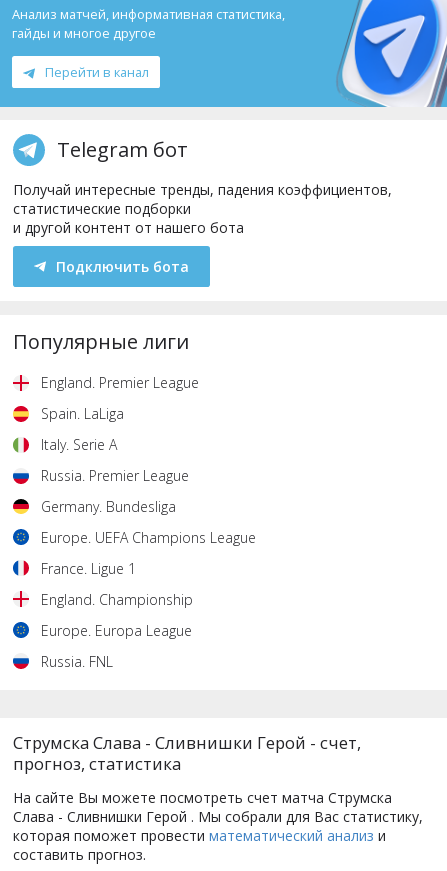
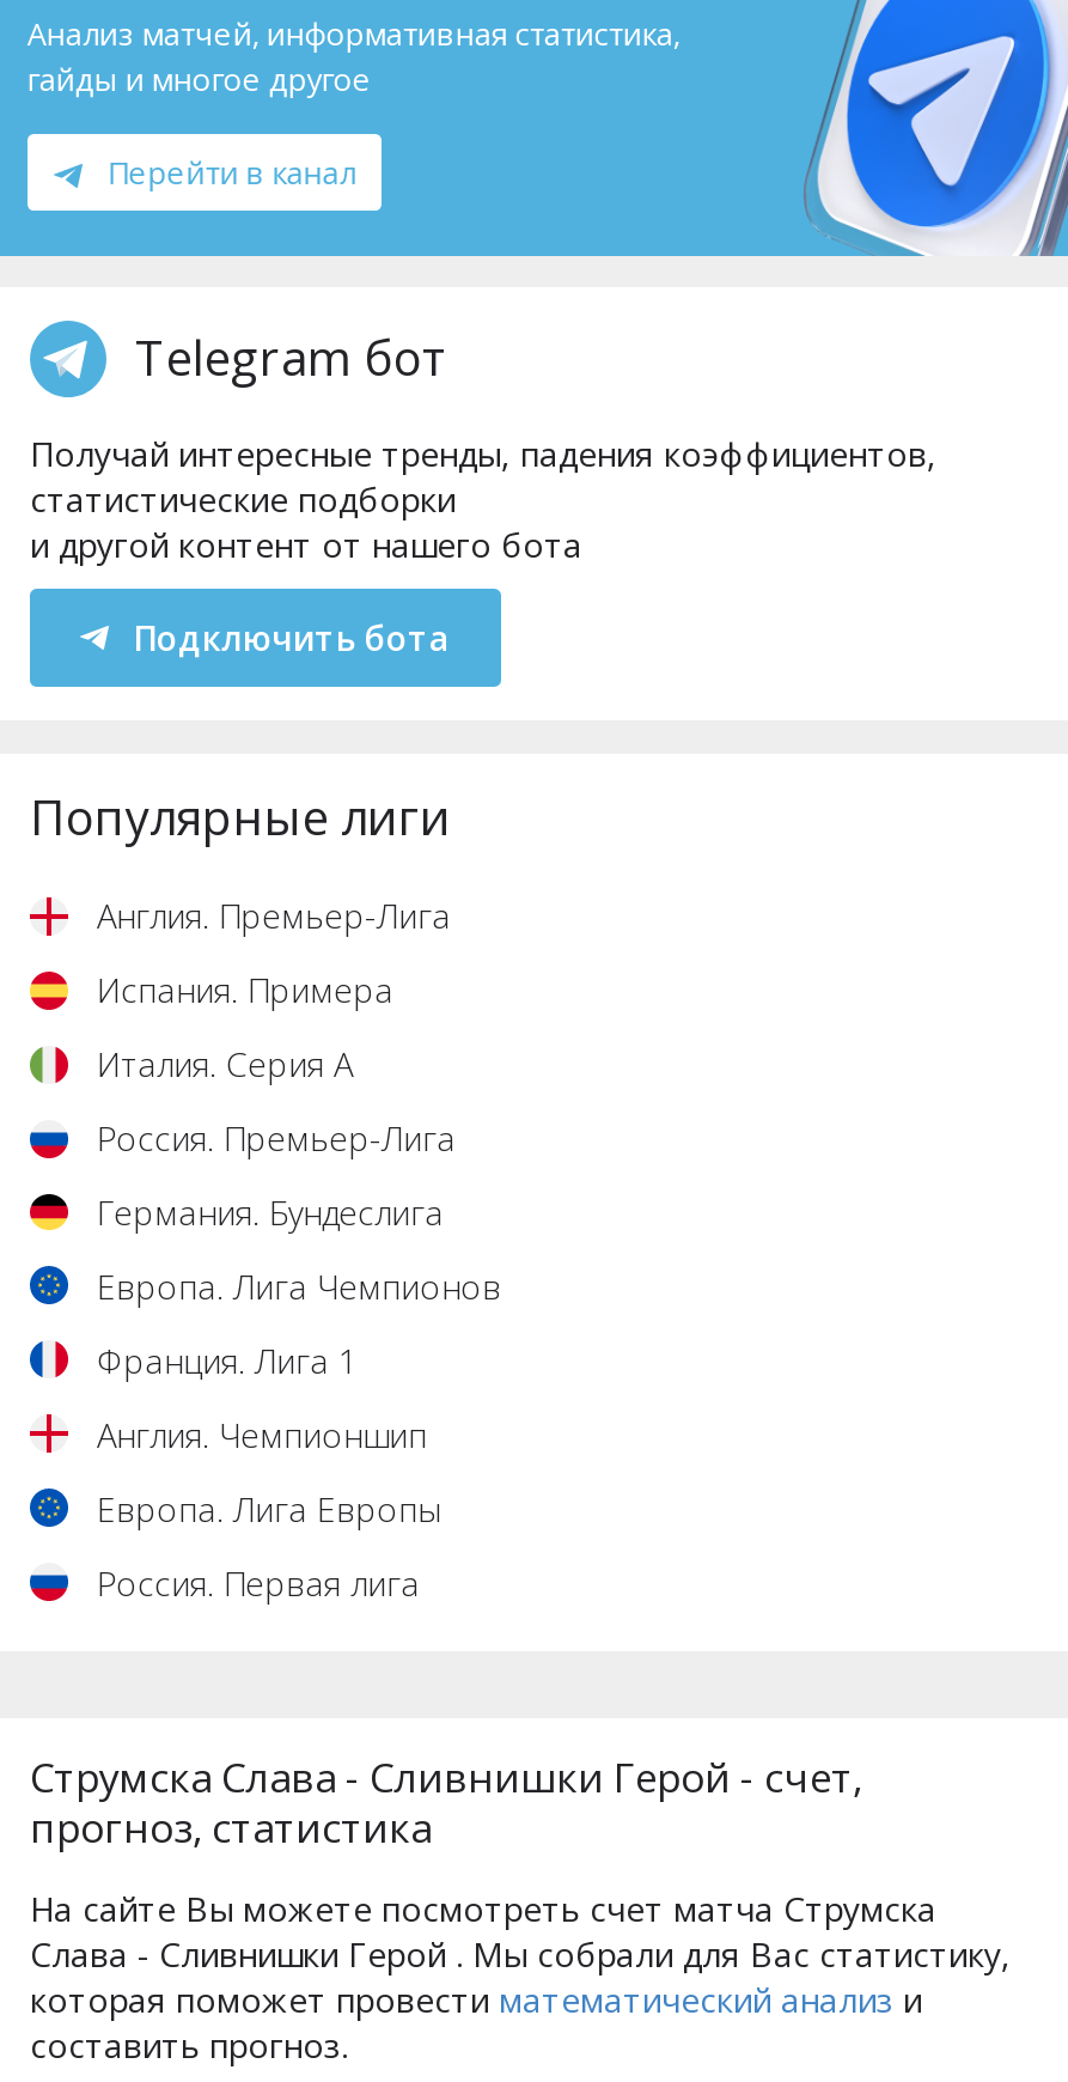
- England. Premier League
+ Англия. Премьер-Лига

- Spain. LaLiga
+ Испания. Примера

- Italy. Serie A
+ Италия. Серия А

- Russia. Premier League
+ Россия. Премьер-Лига

- Germany. Bundesliga
+ Германия. Бундеслига

- Europe. UEFA Champions League
+ Европа. Лига Чемпионов

- France. Ligue 1
+ Франция. Лига 1

- England. Championship
+ Англия. Чемпионшип

- Europe. Europa League
+ Европа. Лига Европы

- Russia. FNL
+ Россия. Первая лига
